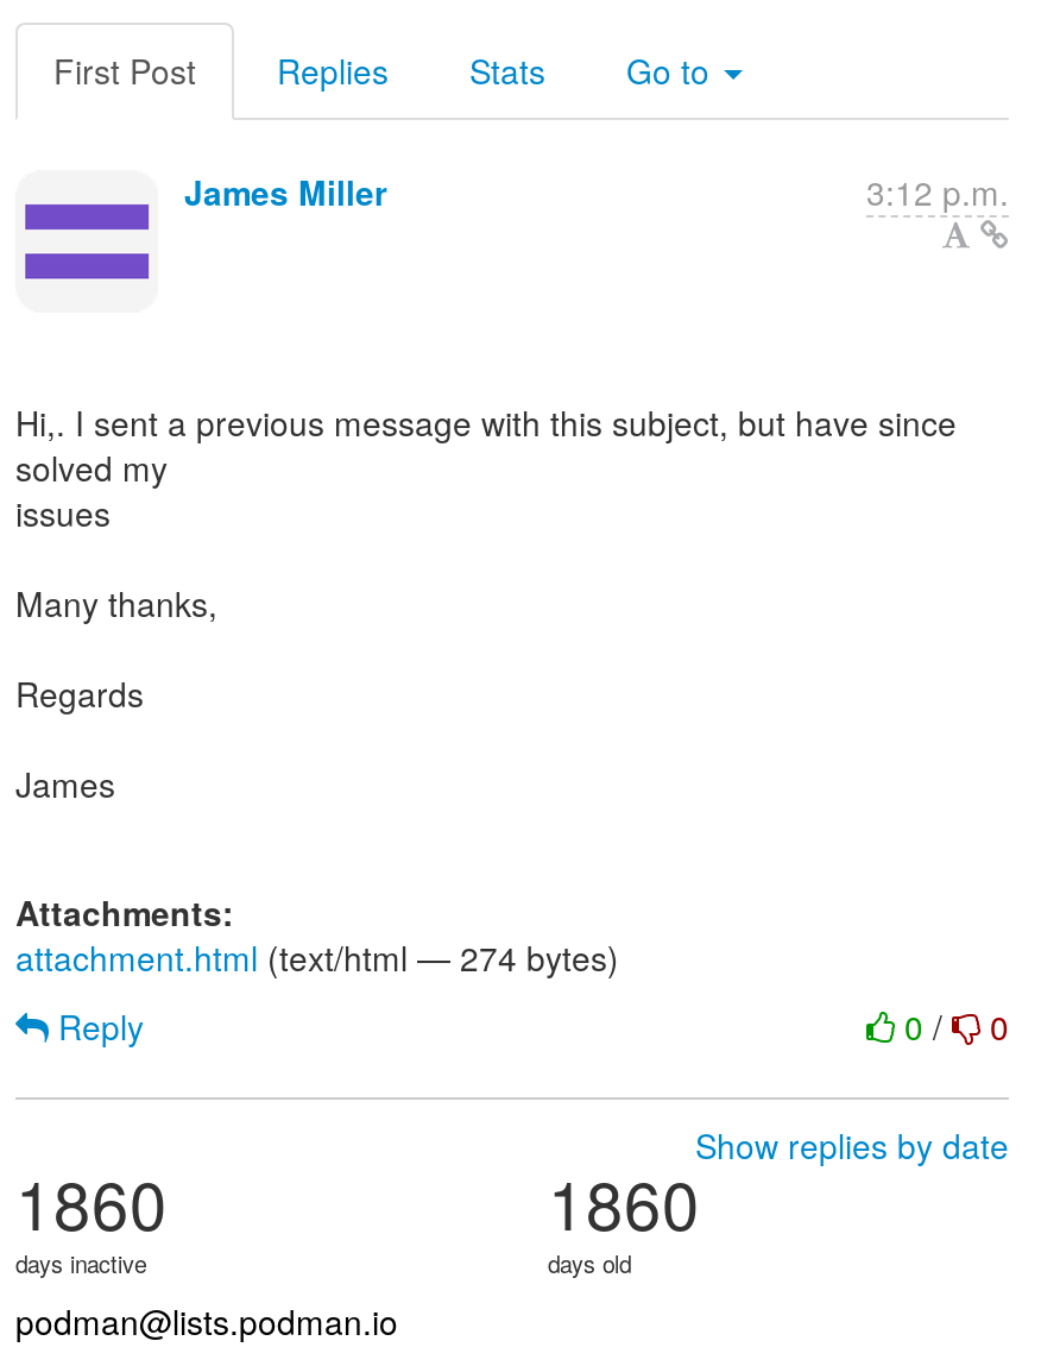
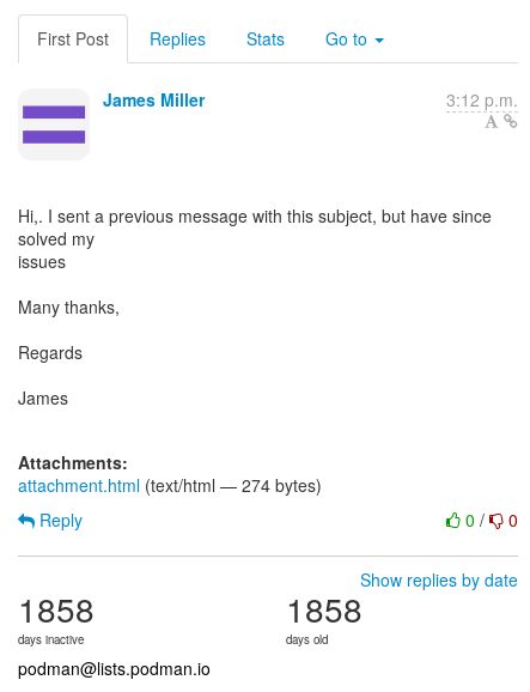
- 1860
+ 1858

- 1860
+ 1858
